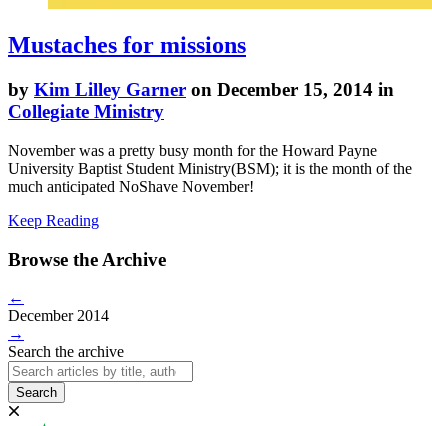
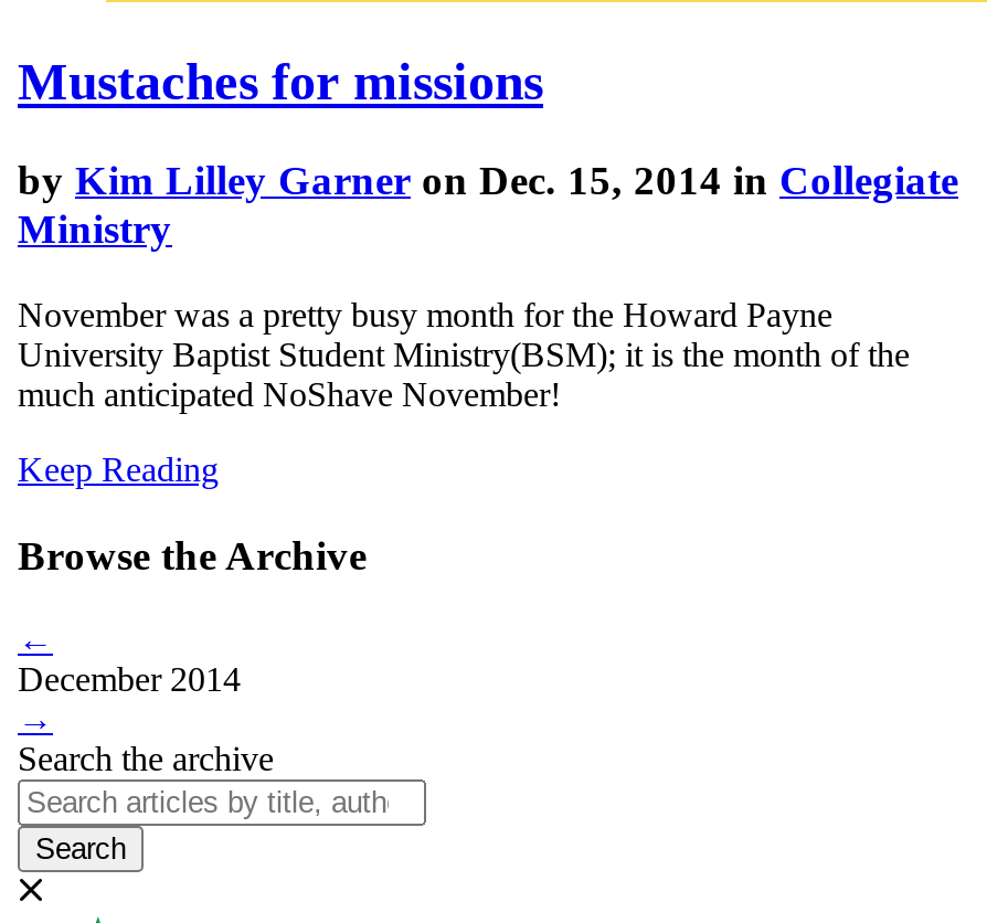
- by Kim Lilley Garner on December 15, 2014 in
- Collegiate Ministry
+ by Kim Lilley Garner on Dec. 15, 2014 in Collegiate
+ Ministry
